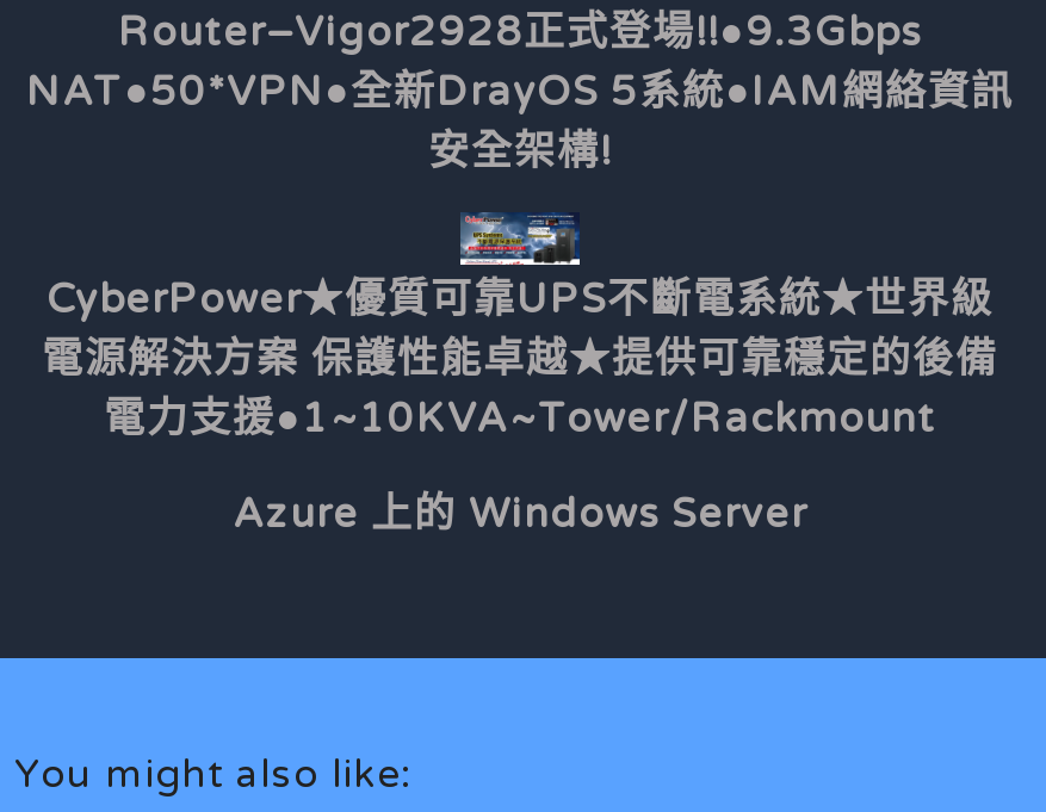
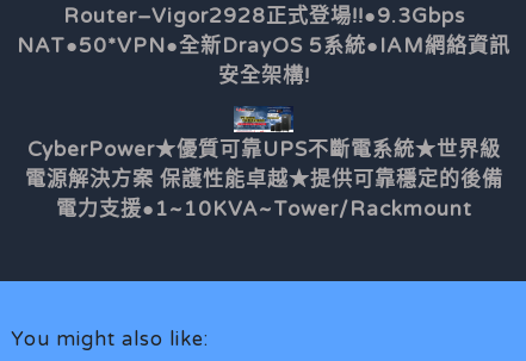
- Azure 上的 Windows Server
